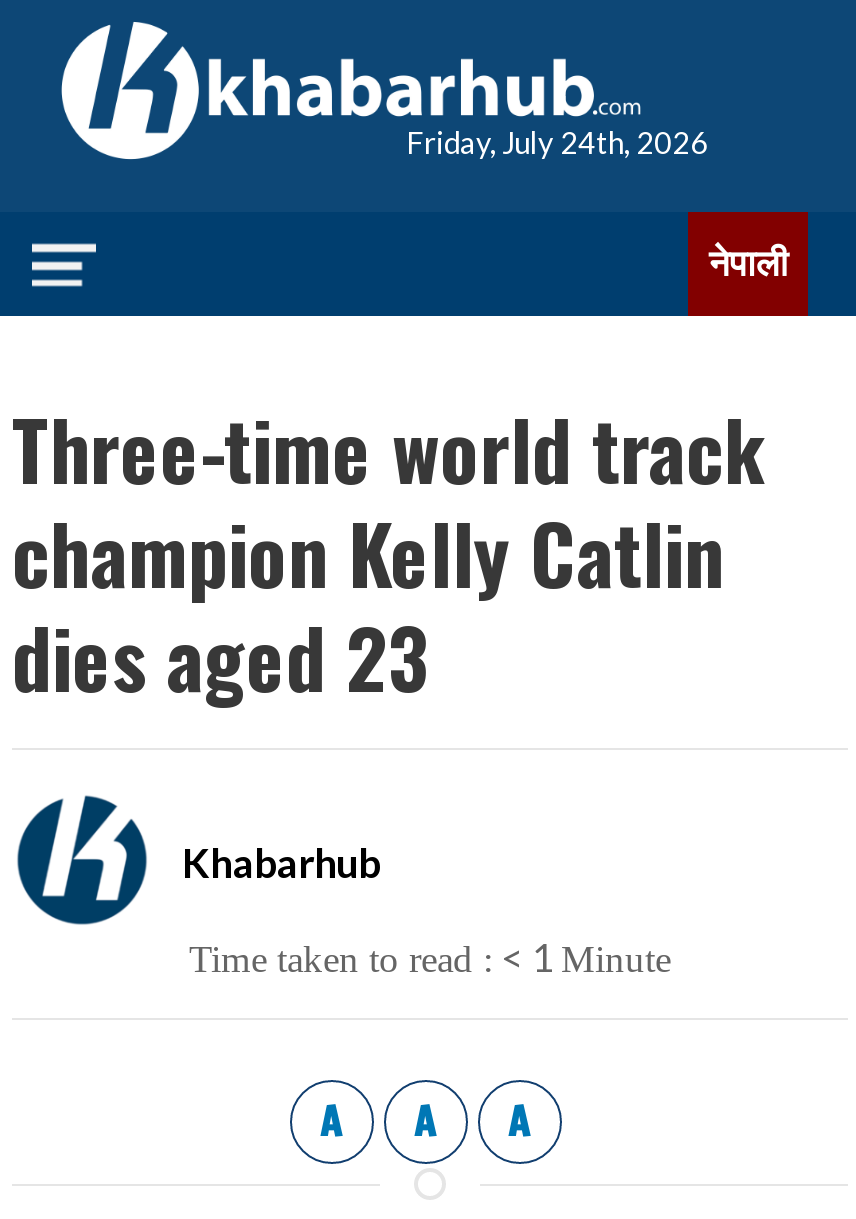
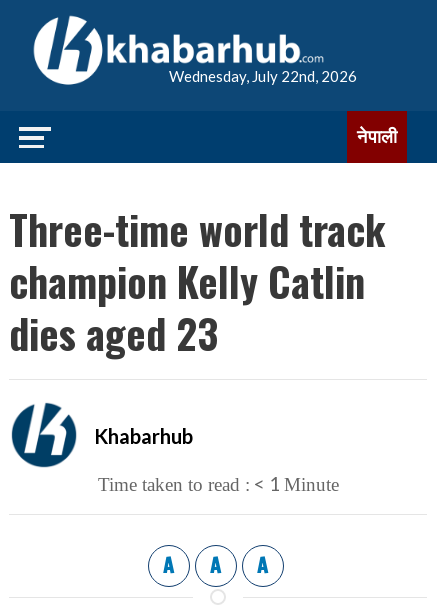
- Friday, July 24th, 2026
+ Wednesday, July 22nd, 2026
